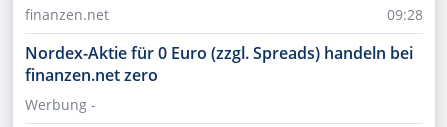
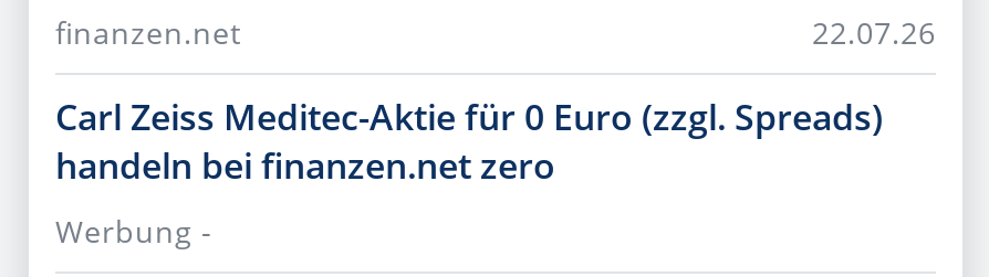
- 09:28
+ 22.07.26

- Nordex-Aktie für 0 Euro (zzgl. Spreads) handeln bei
- finanzen.net zero
+ Carl Zeiss Meditec-Aktie für 0 Euro (zzgl. Spreads)
+ handeln bei finanzen.net zero
